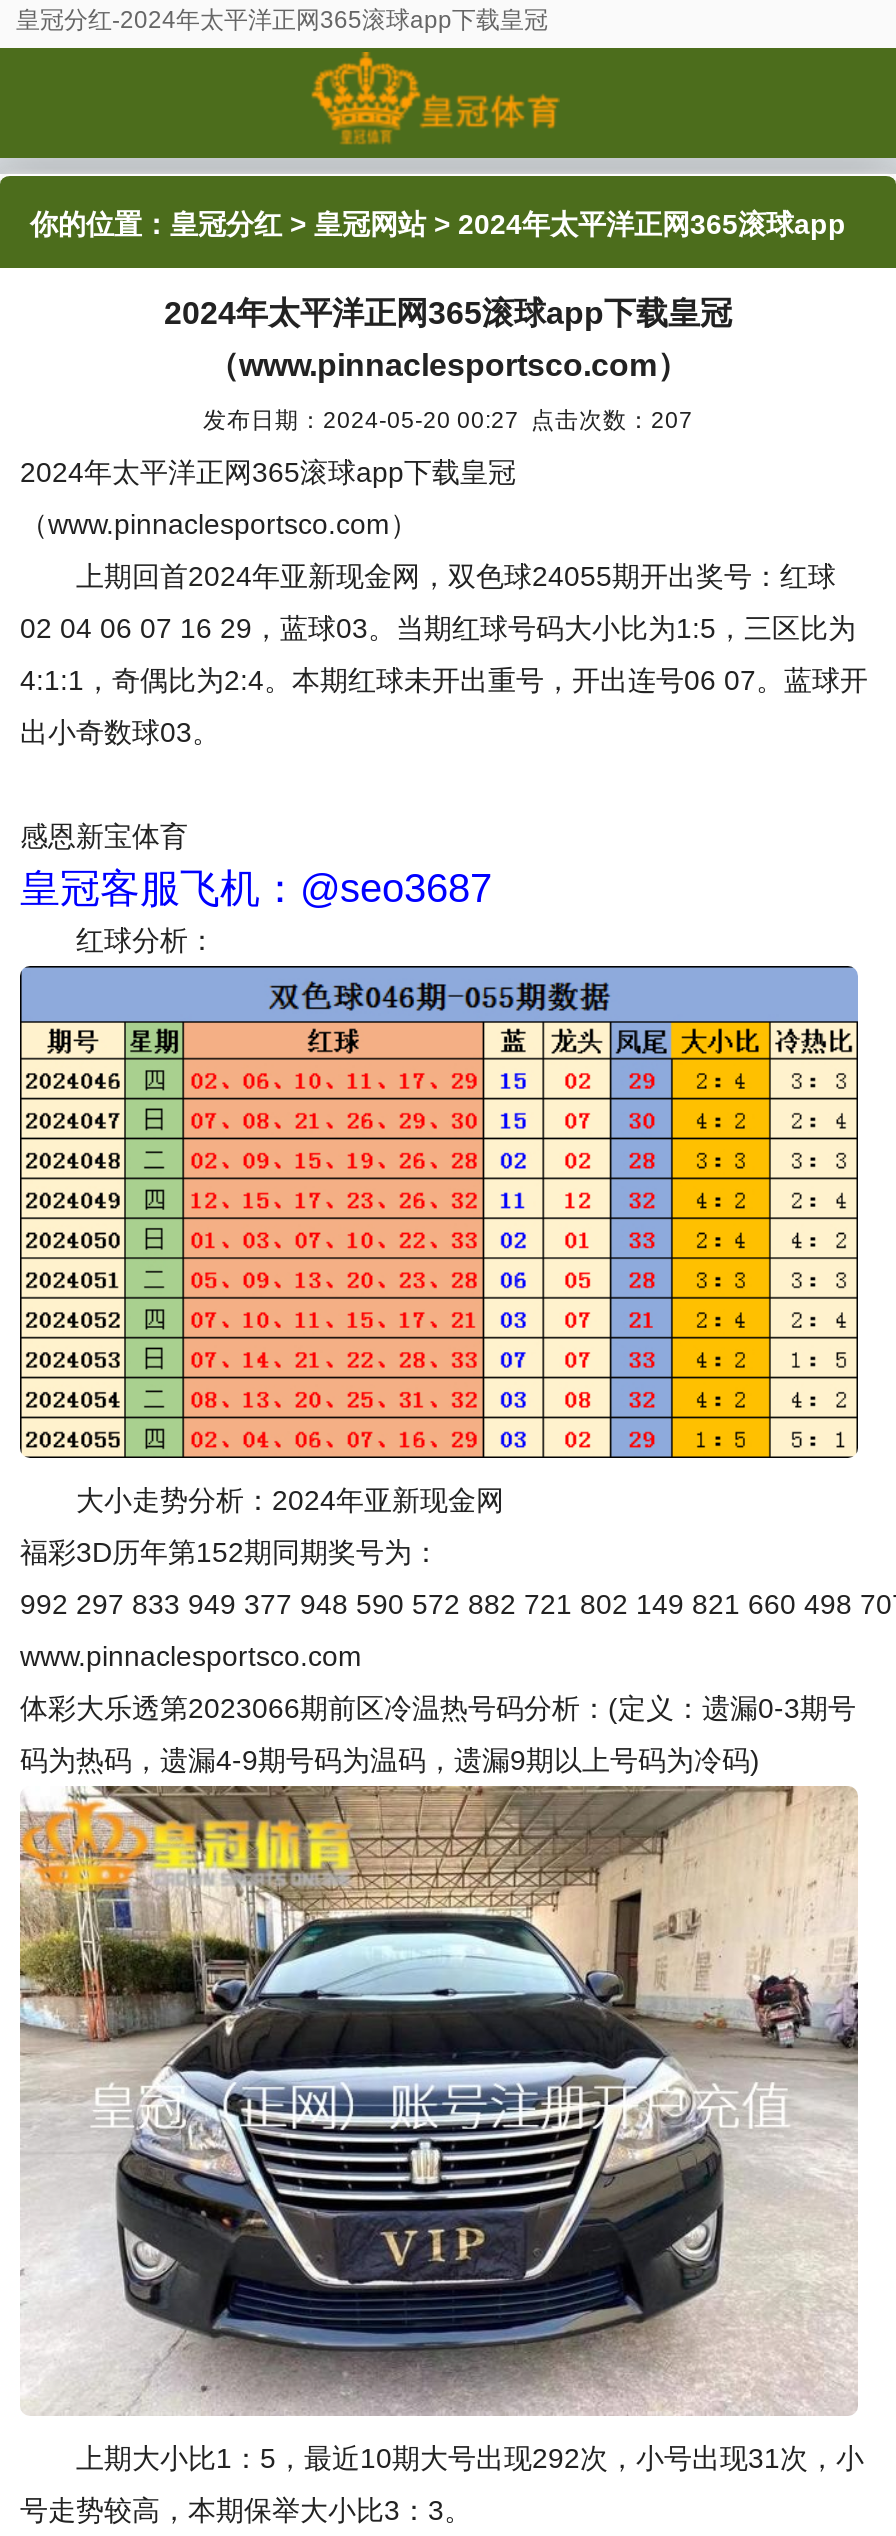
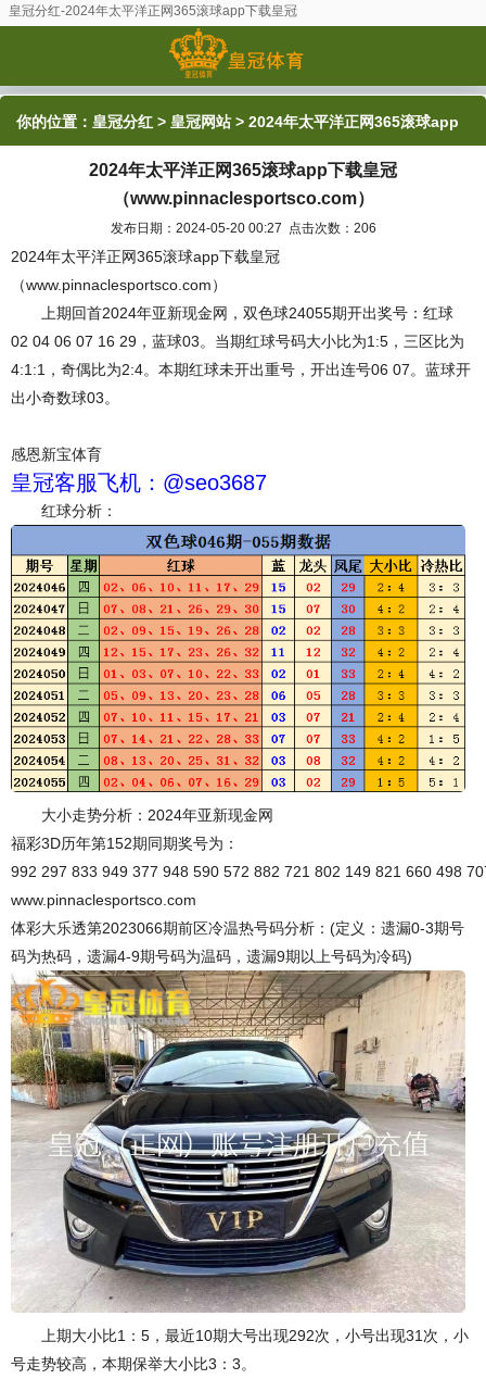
- 发布日期：2024-05-20 00:27 点击次数：207
+ 发布日期：2024-05-20 00:27 点击次数：206
